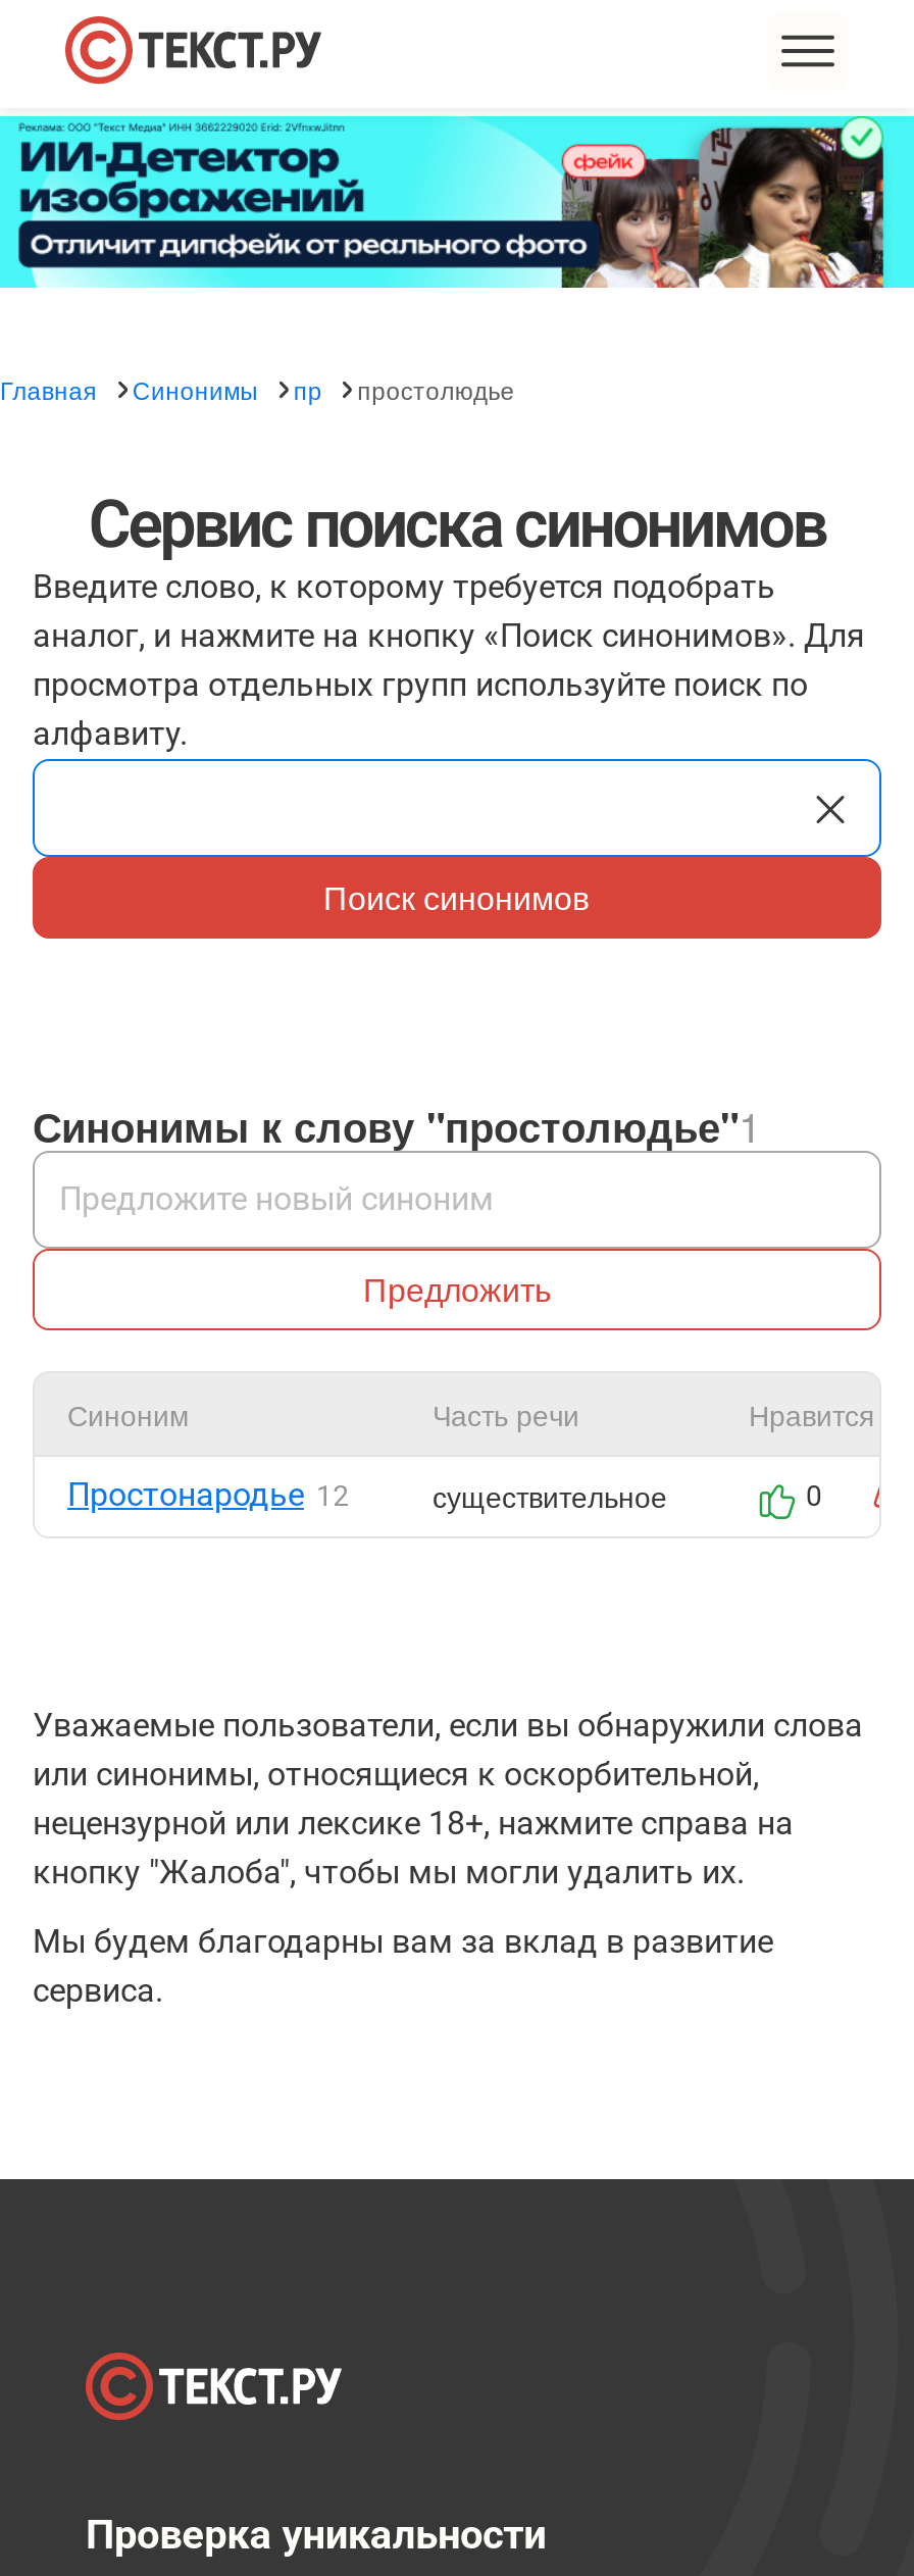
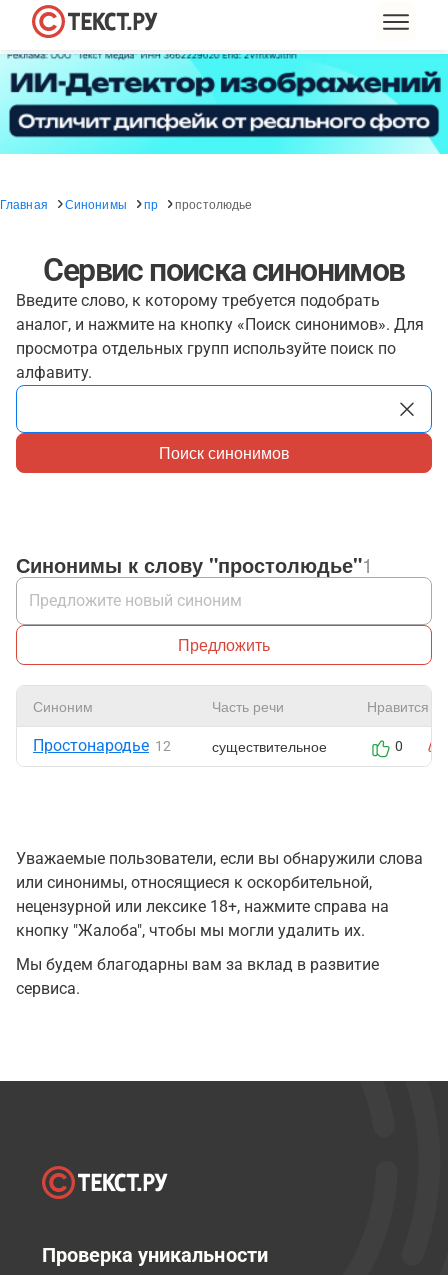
- [image]
+ [image]
